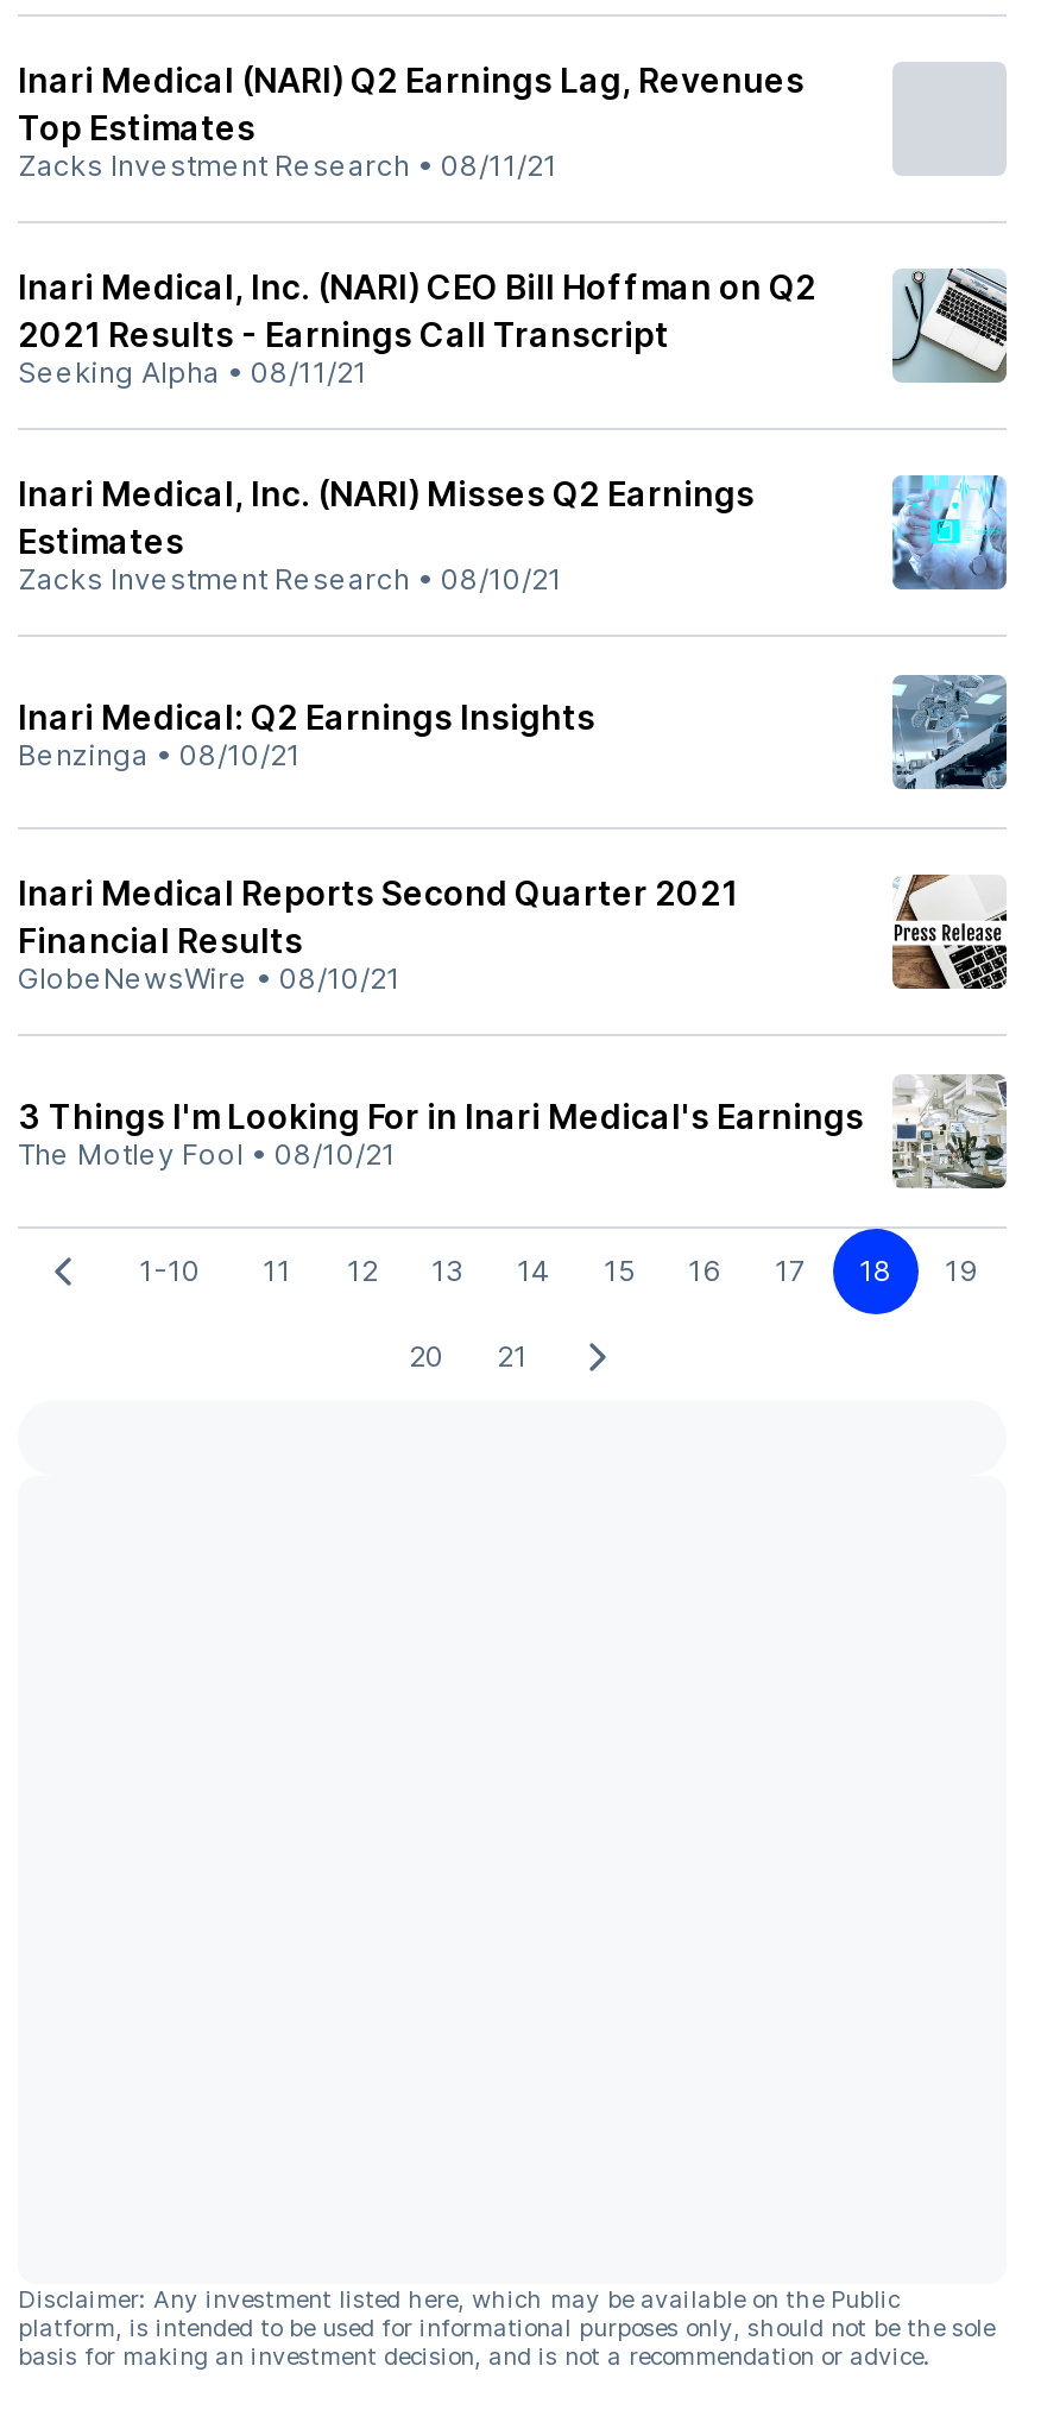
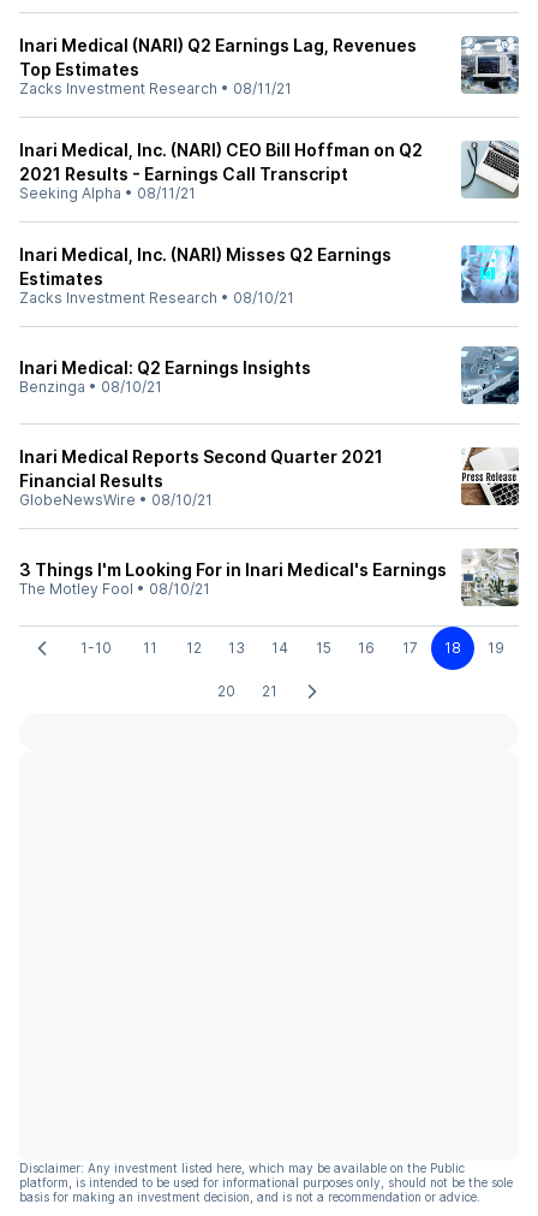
+ [image]
